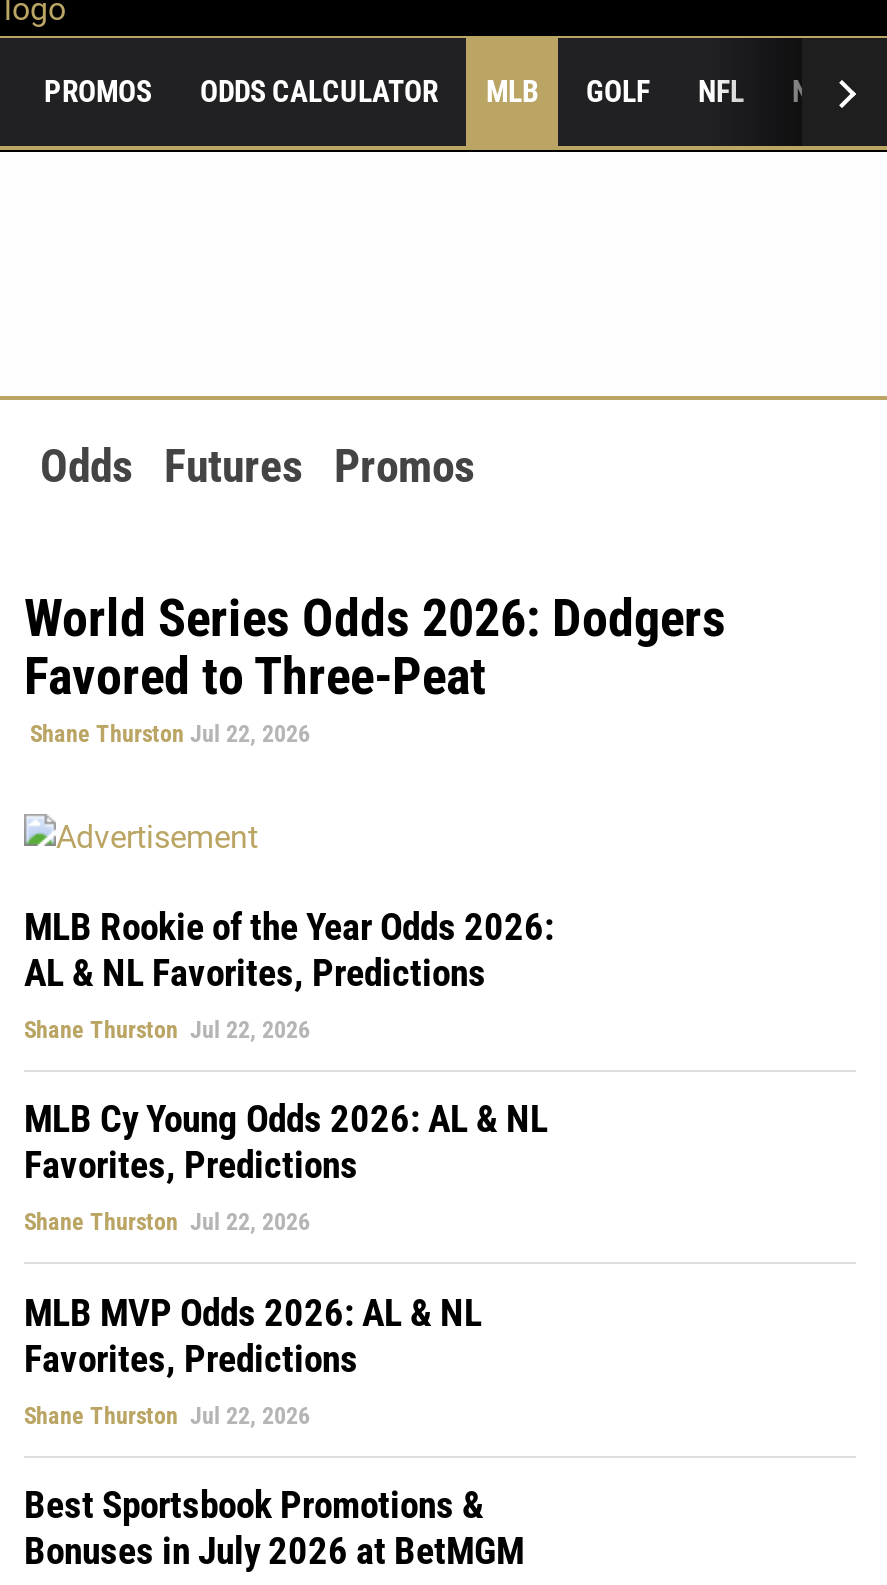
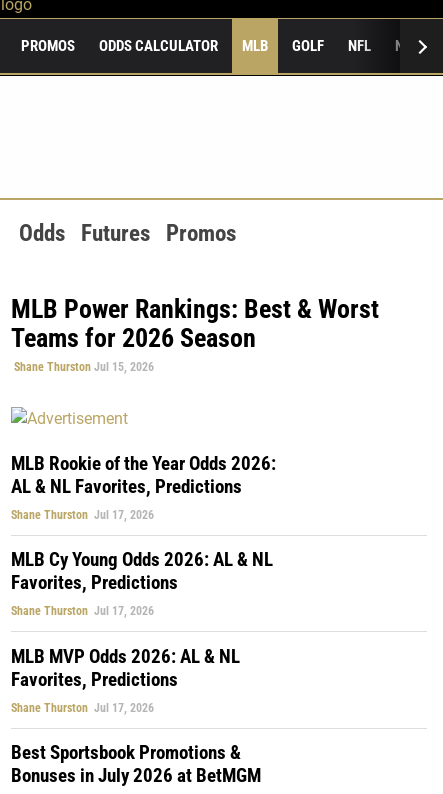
- World Series Odds 2026: Dodgers
- Favored to Three-Peat
- Shane Thurston Jul 22, 2026
+ MLB Power Rankings: Best & Worst
+ Teams for 2026 Season
+ Shane Thurston Jul 15, 2026

- Shane Thurston Jul 22, 2026
+ Shane Thurston Jul 17, 2026

- Shane Thurston Jul 22, 2026
+ Shane Thurston Jul 17, 2026

- Shane Thurston Jul 22, 2026
+ Shane Thurston Jul 17, 2026
